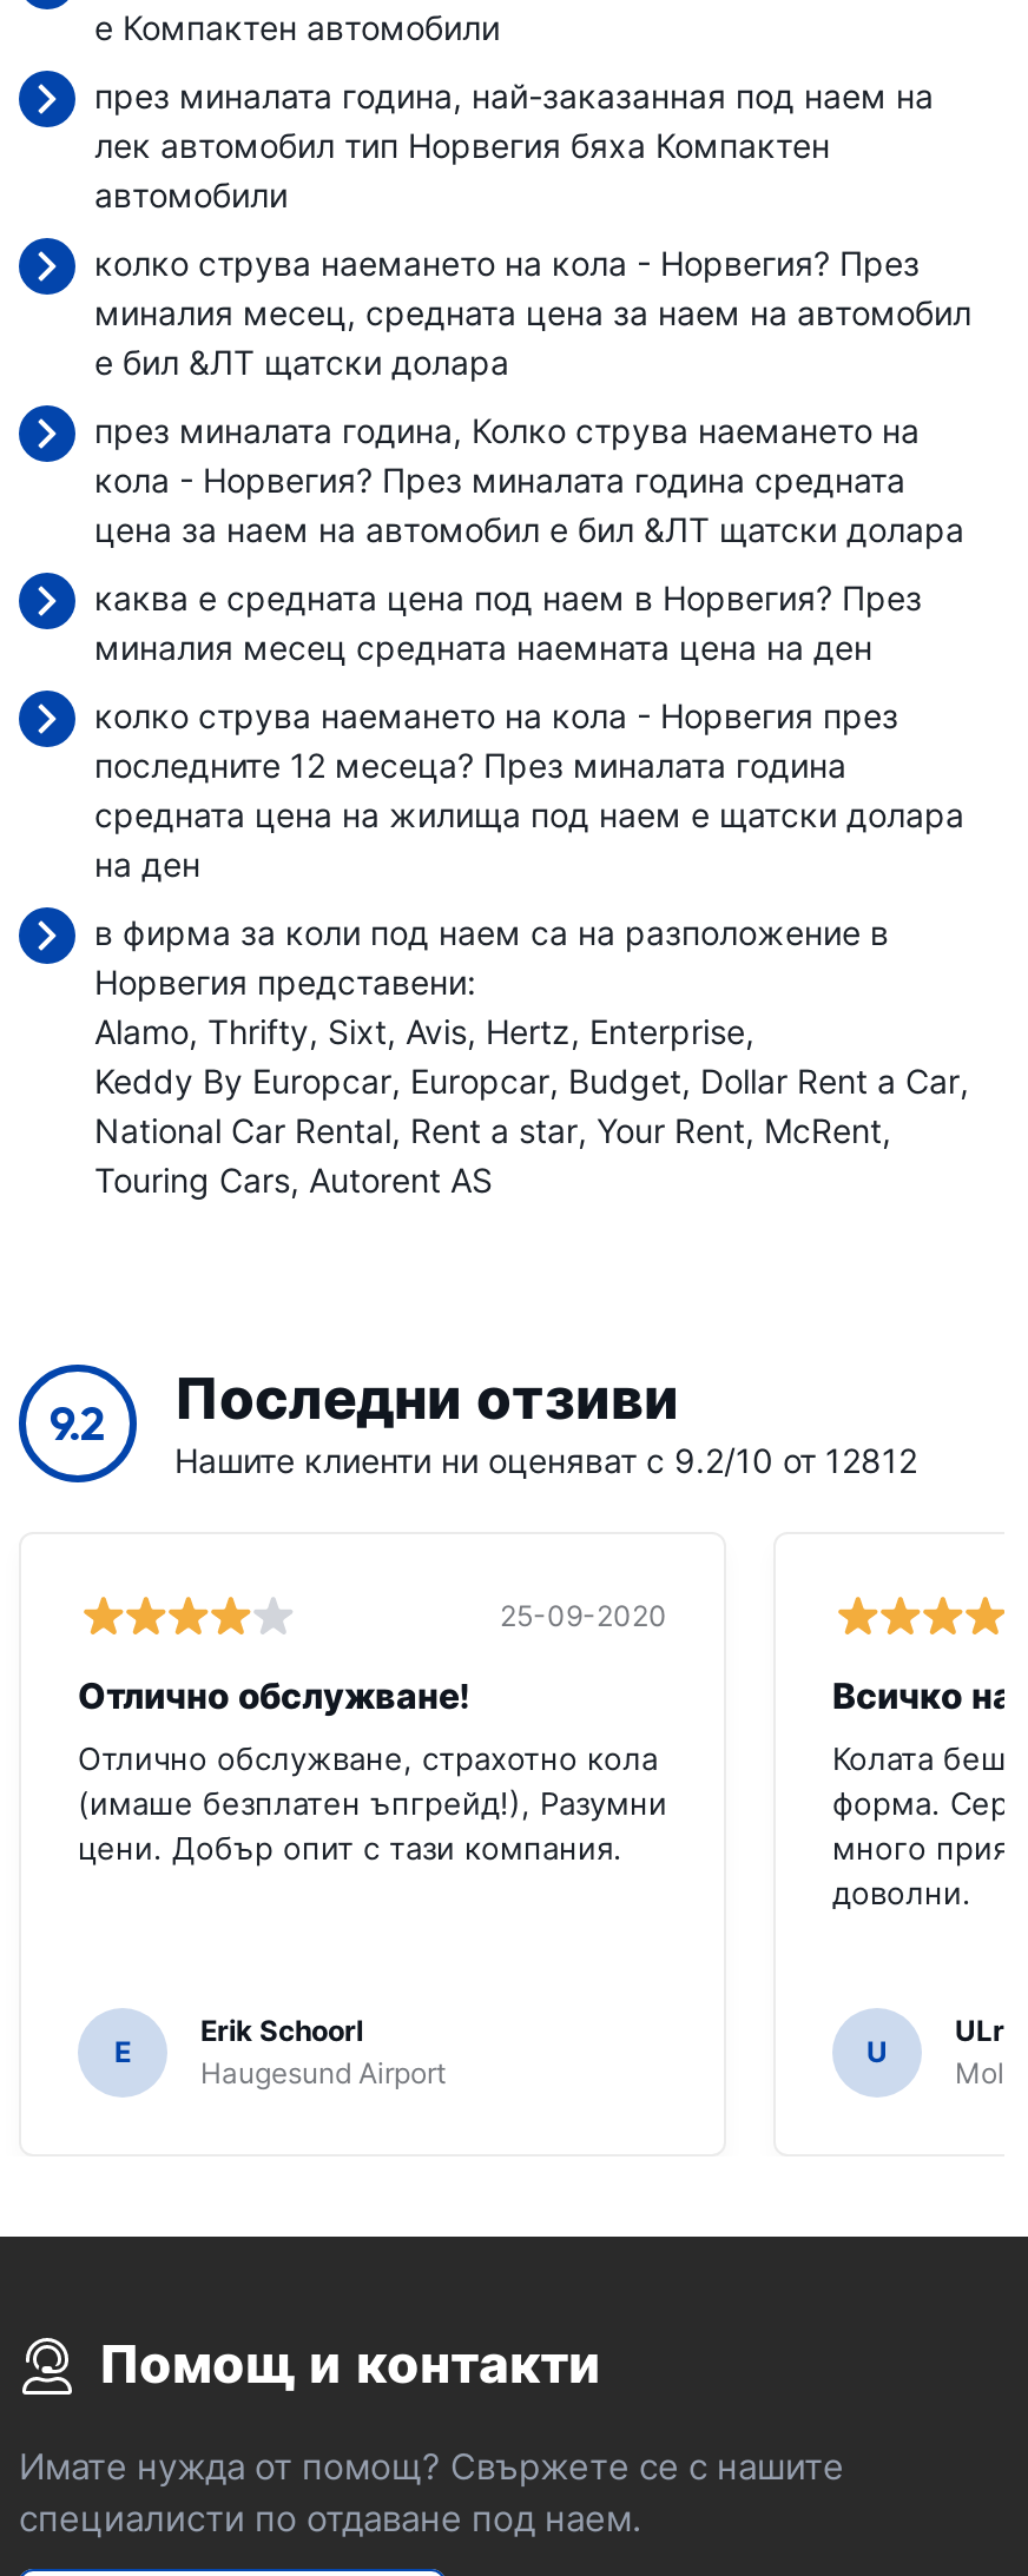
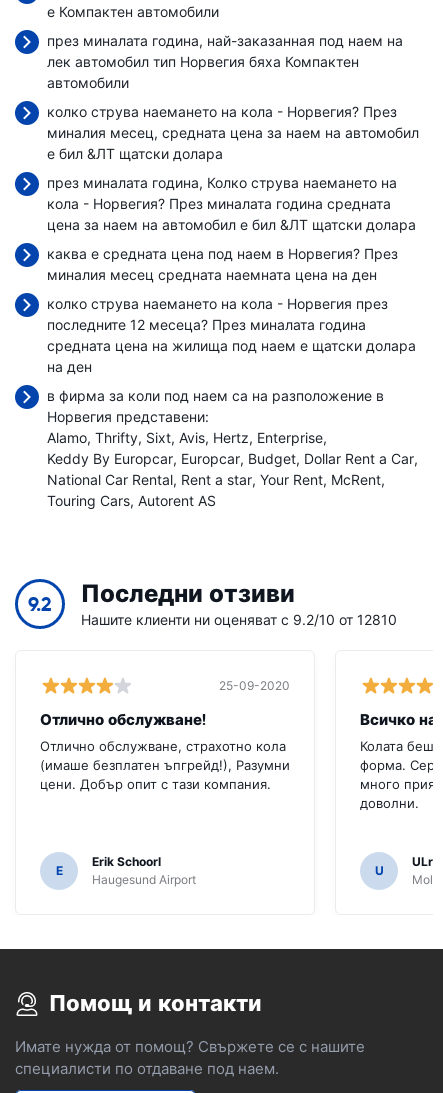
- Нашите клиенти ни оценяват с 9.2/10 от 12812
+ Нашите клиенти ни оценяват с 9.2/10 от 12810
